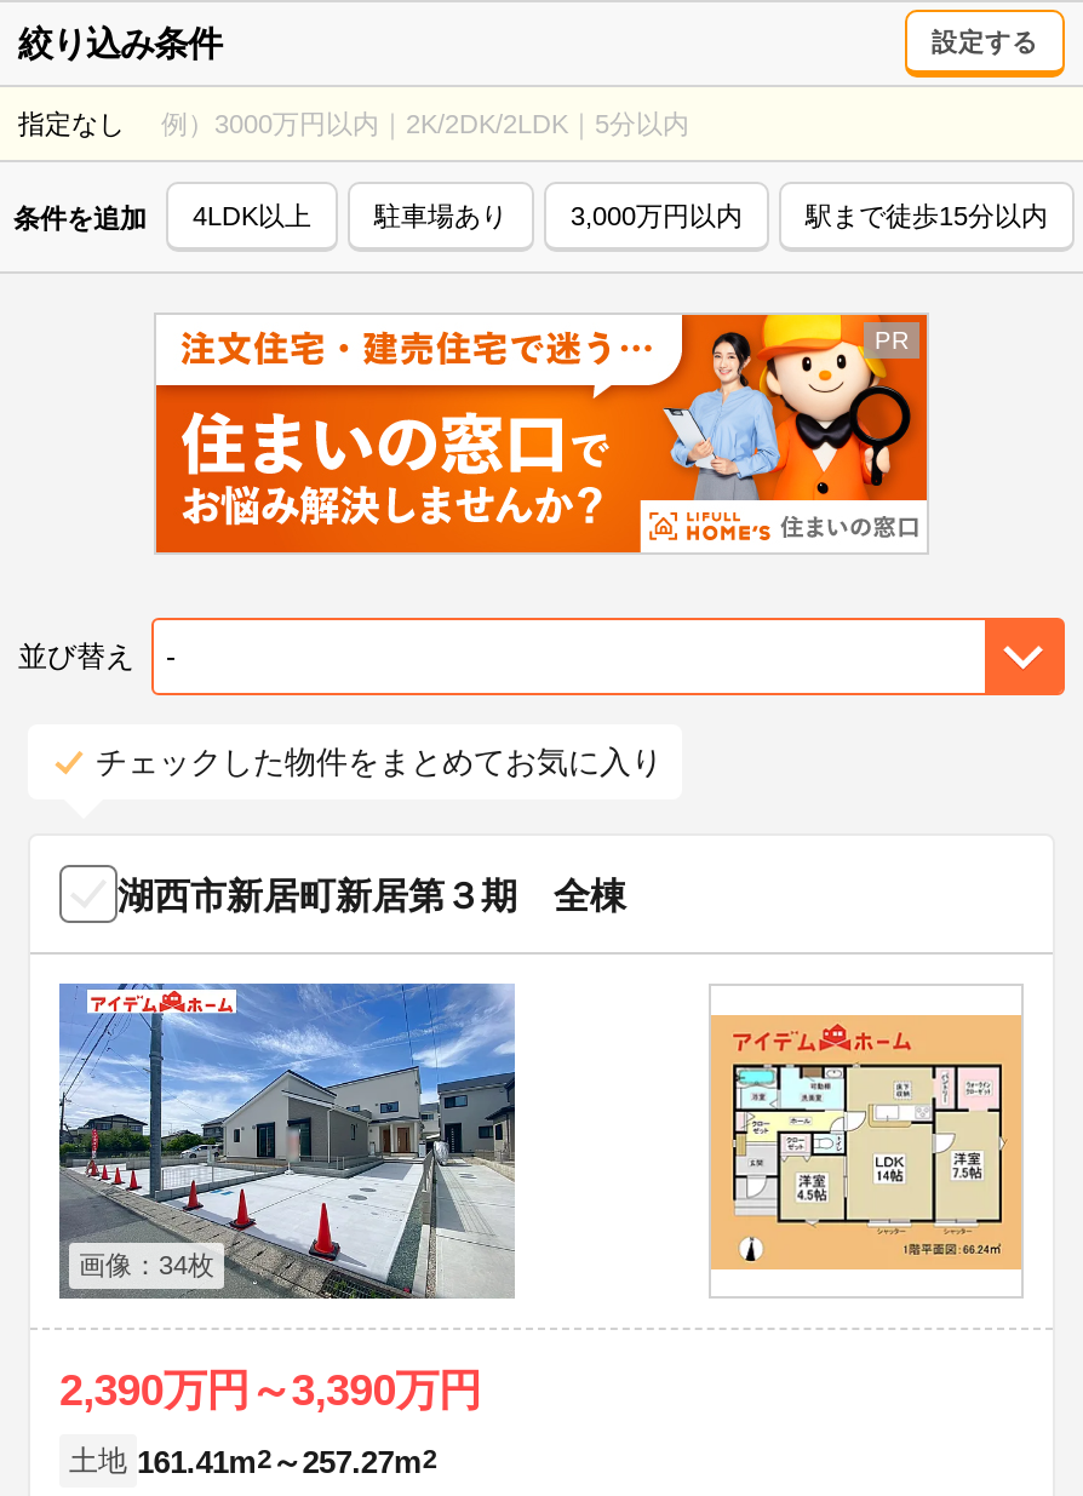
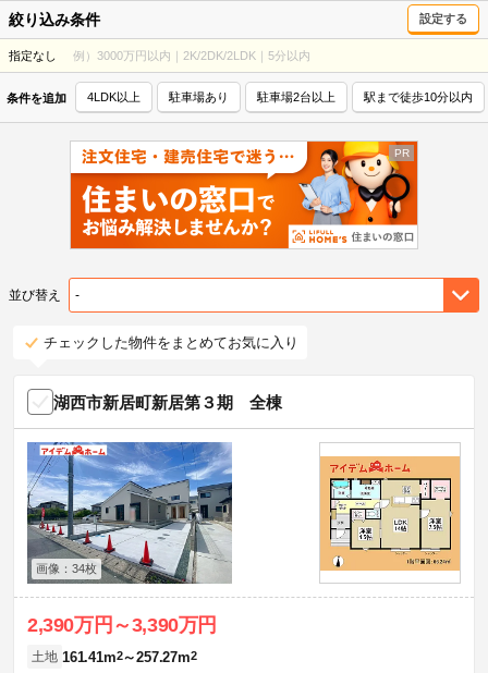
- 3,000万円以内
- 駅まで徒歩15分以内
+ 駐車場2台以上
+ 駅まで徒歩10分以内
